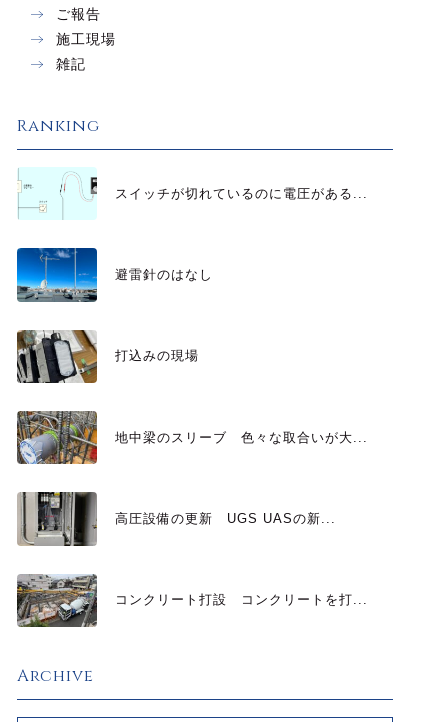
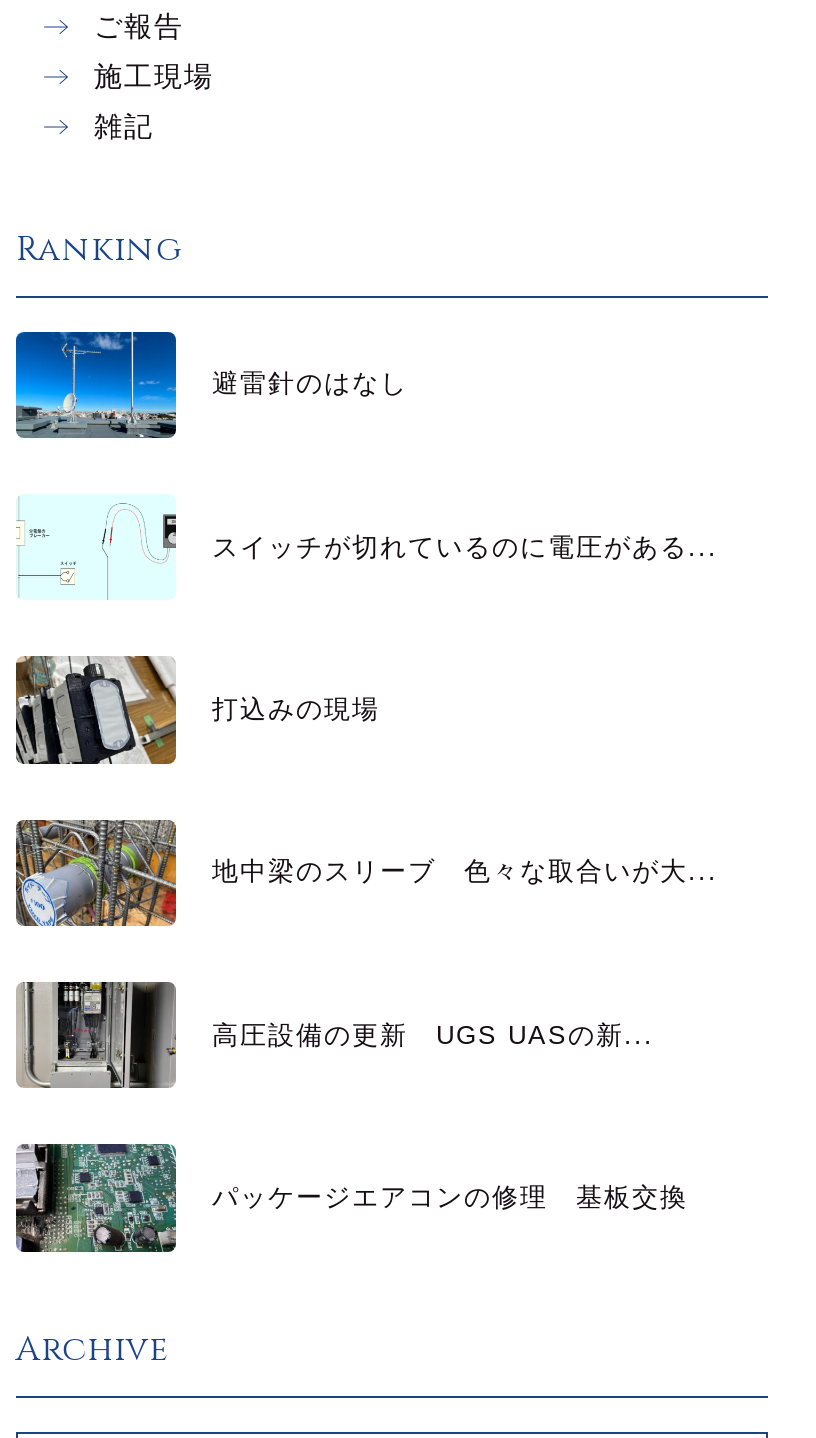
moved down: スイッチが切れているのに電圧がある...

moved up: [image] | 避雷針のはなし

- [image]
- コンクリート打設 コンクリートを打...
+ [image]
+ パッケージエアコンの修理 基板交換
